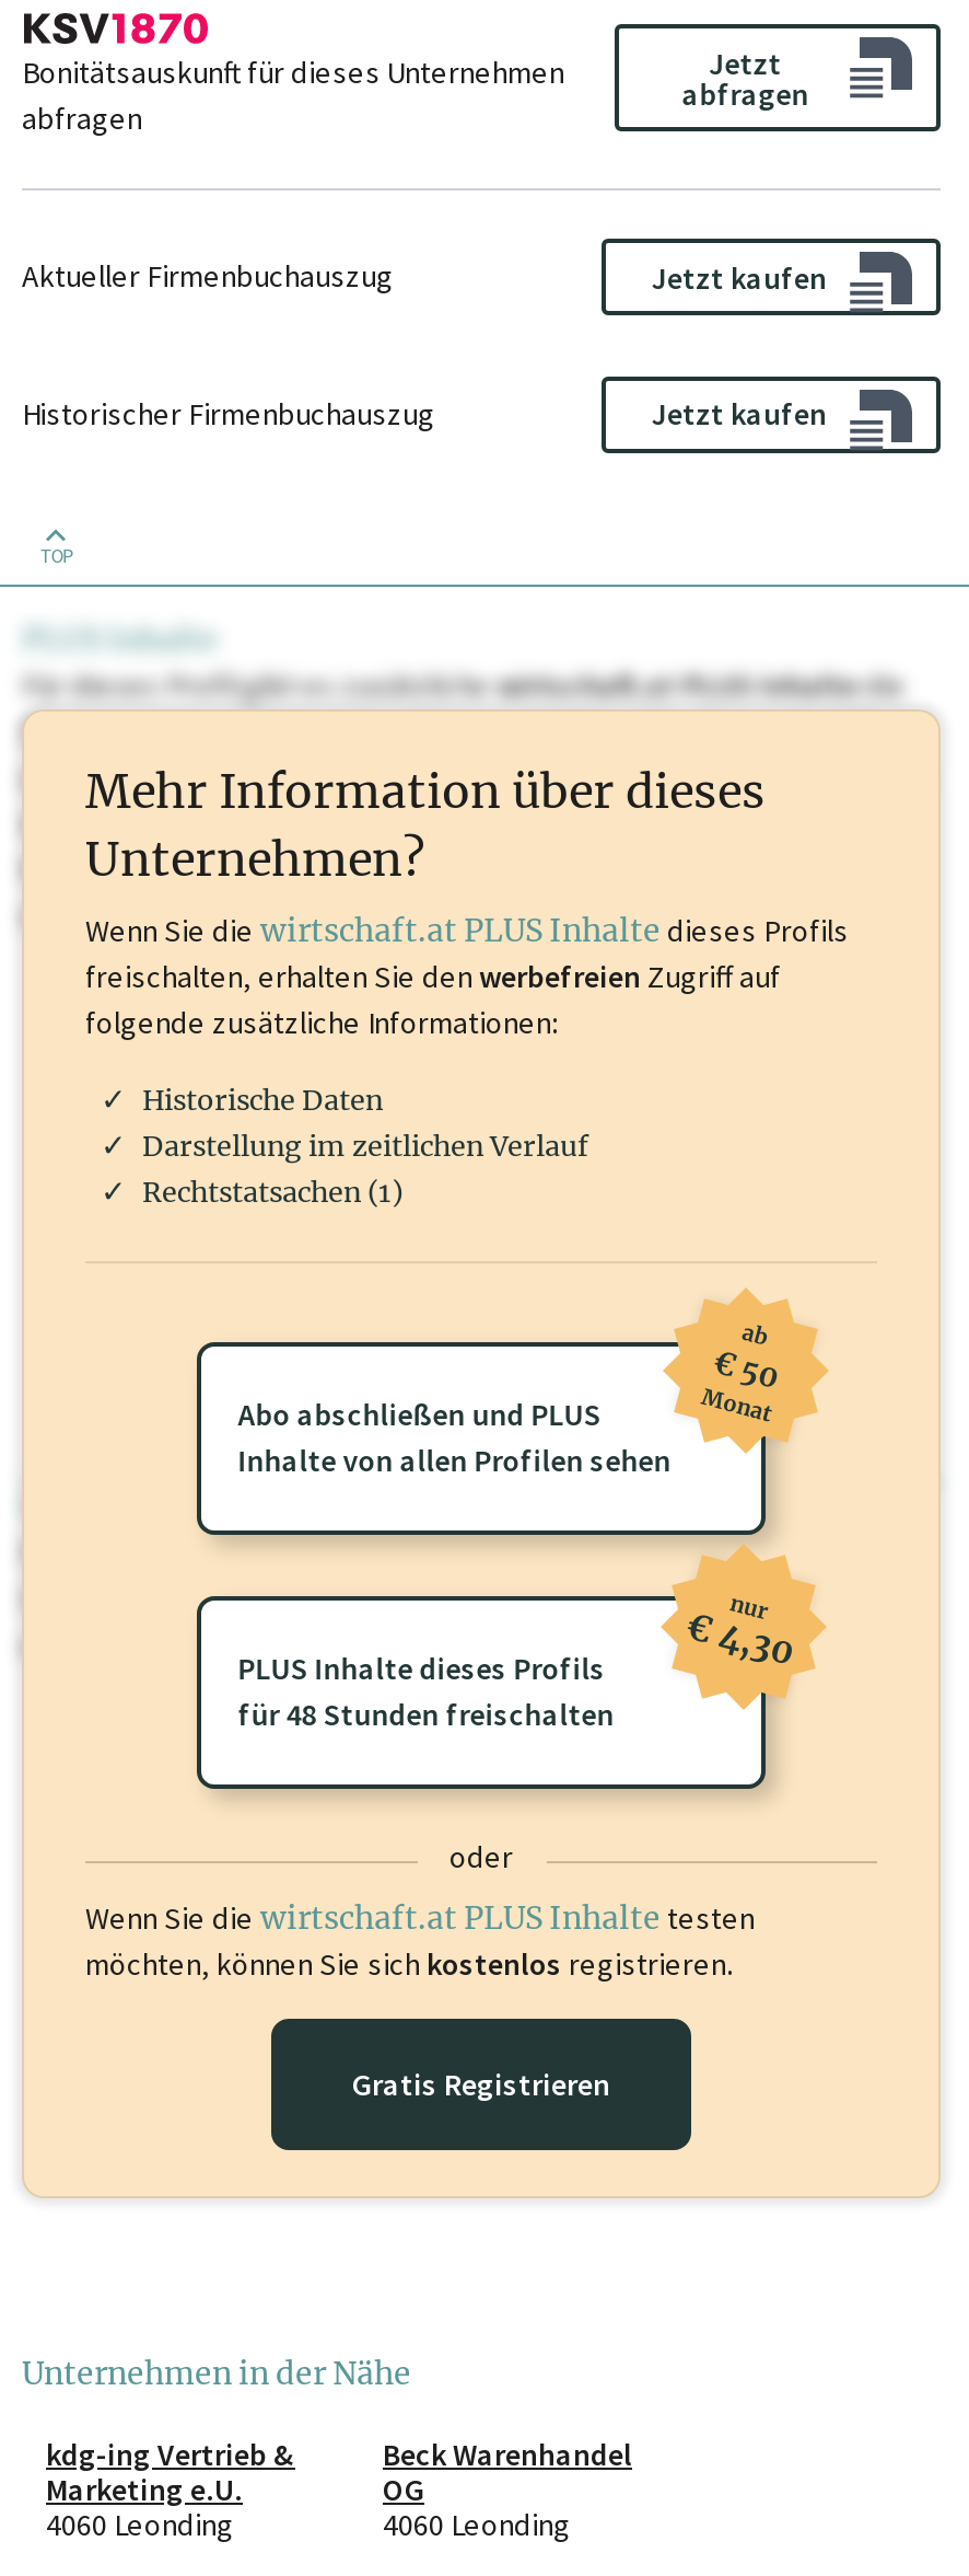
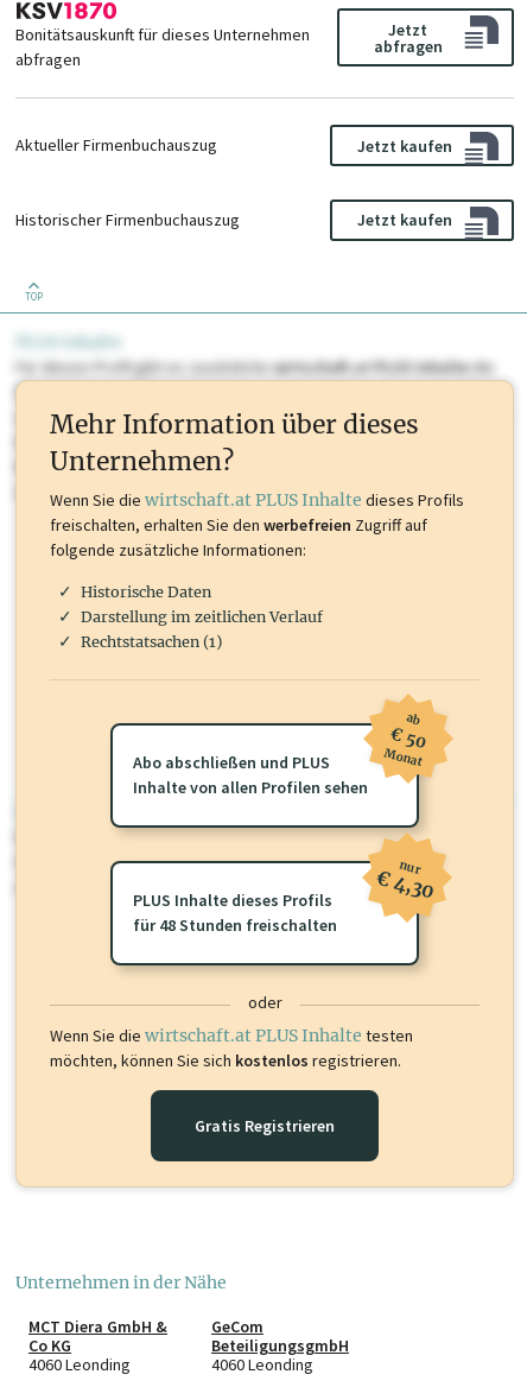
- kdg-ing Vertrieb &
- Marketing e.U.
+ MCT Diera GmbH &
+ Co KG

- Beck Warenhandel
- OG
+ GeCom
+ BeteiligungsgmbH
